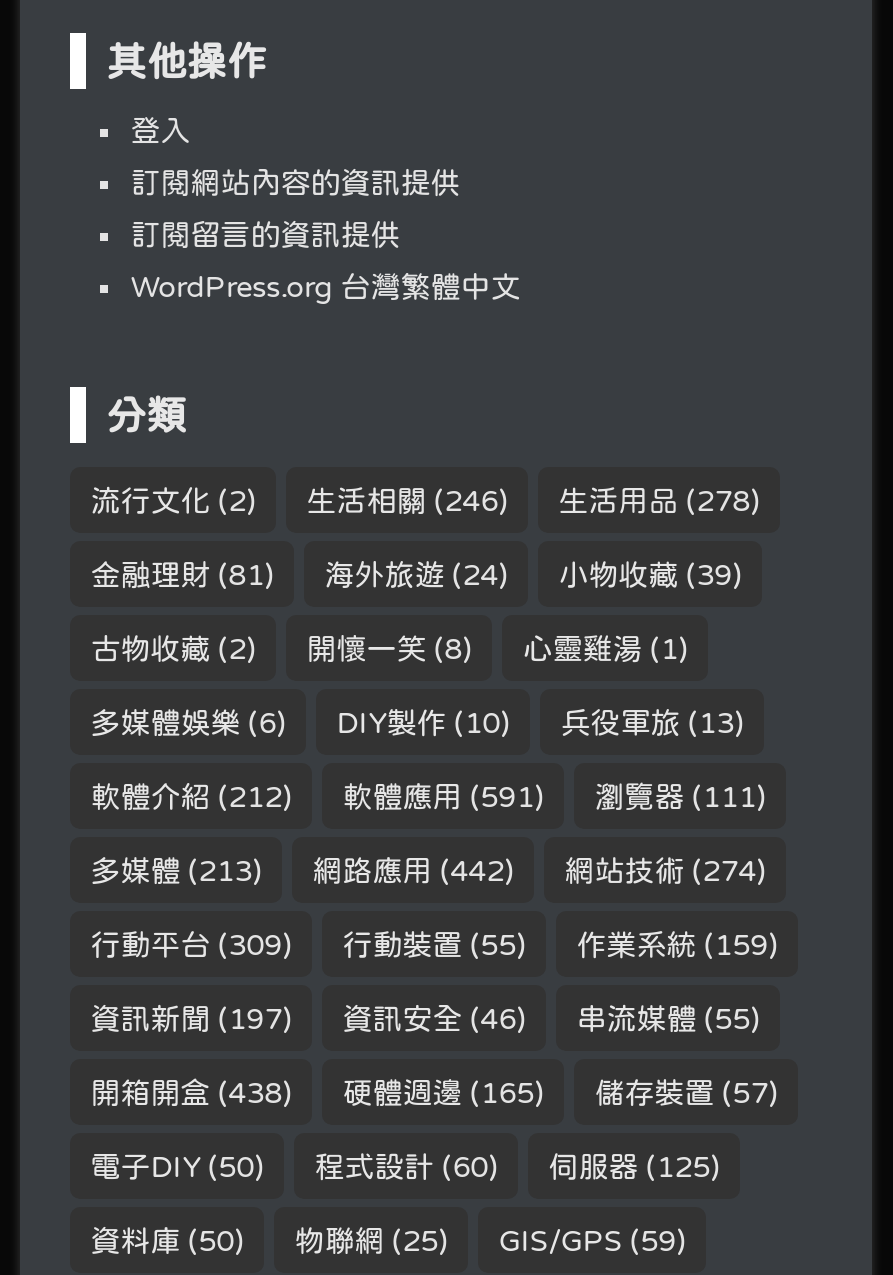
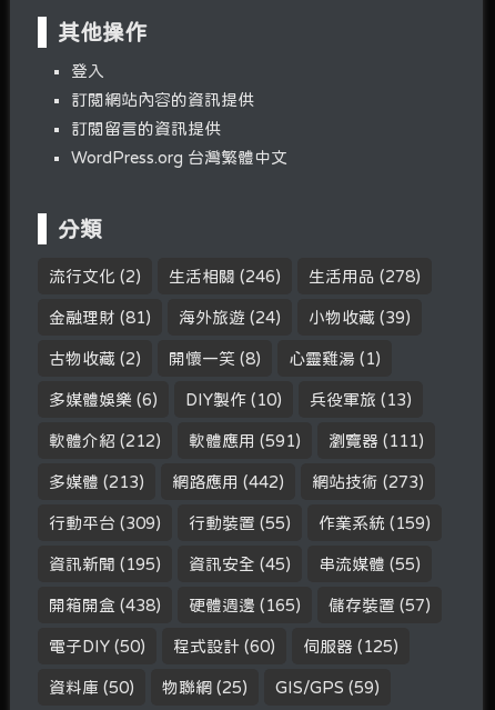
- 多媒體(213) 網路應用(442) 網站技術(274)
+ 多媒體(213) 網路應用(442) 網站技術(273)

- 資訊新聞(197)
+ 資訊新聞(195)

- 資訊安全(46)
+ 資訊安全(45)
